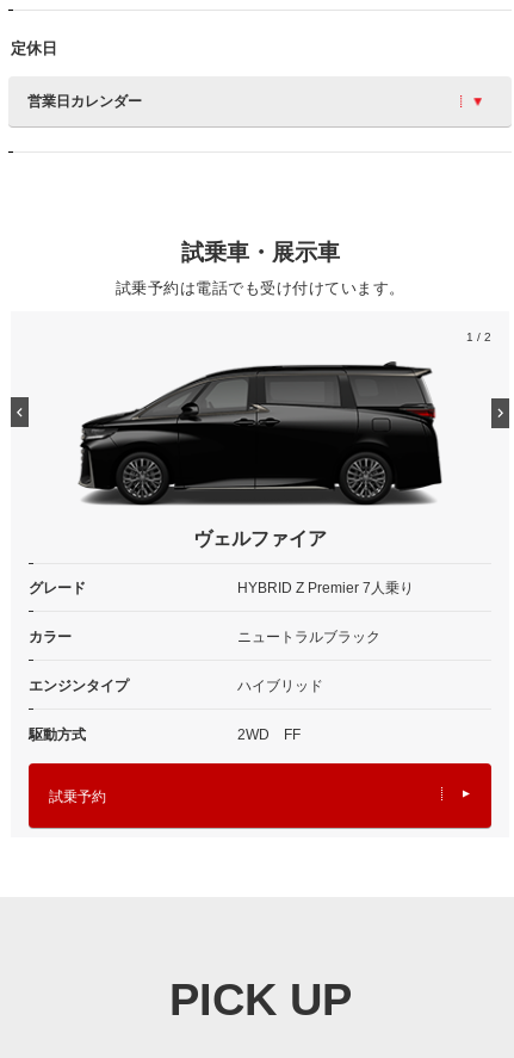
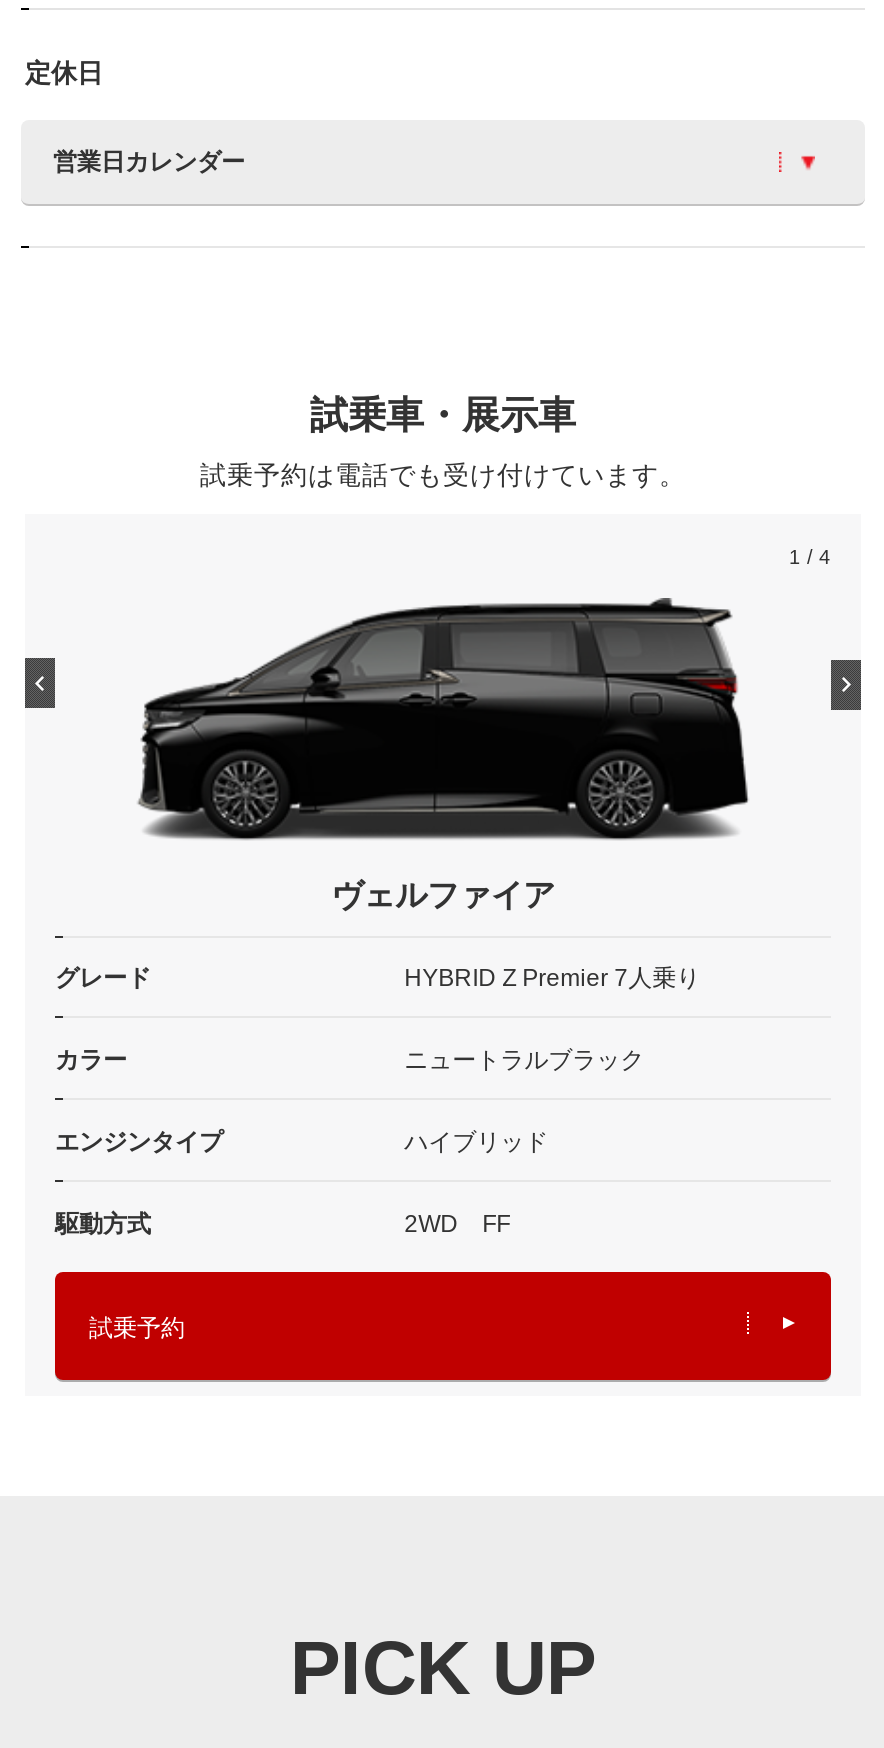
- 1 / 2
+ 1 / 4
